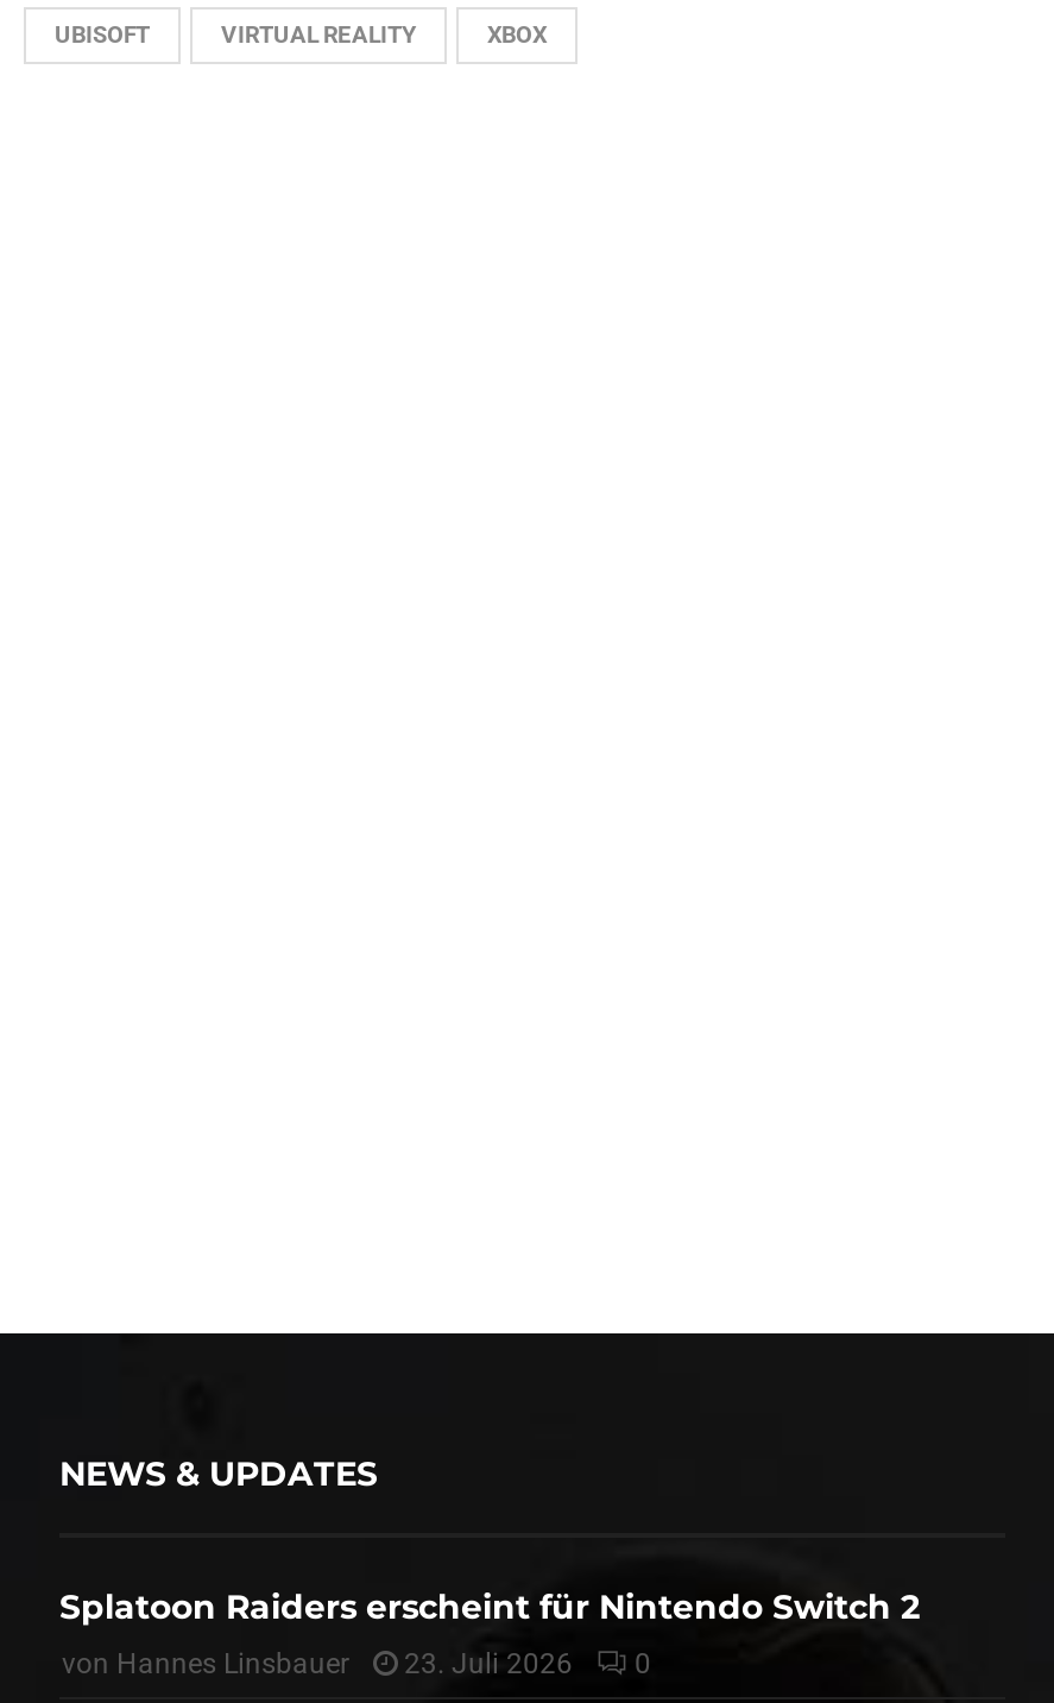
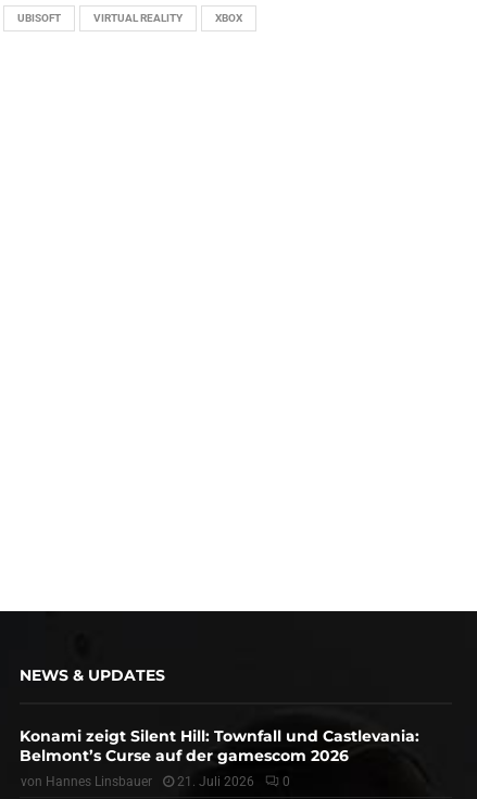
- Splatoon Raiders erscheint für Nintendo Switch 2
+ Konami zeigt Silent Hill: Townfall und Castlevania:
+ Belmont’s Curse auf der gamescom 2026

- von Hannes Linsbauer 23. Juli 2026 0
+ von Hannes Linsbauer 21. Juli 2026 0
